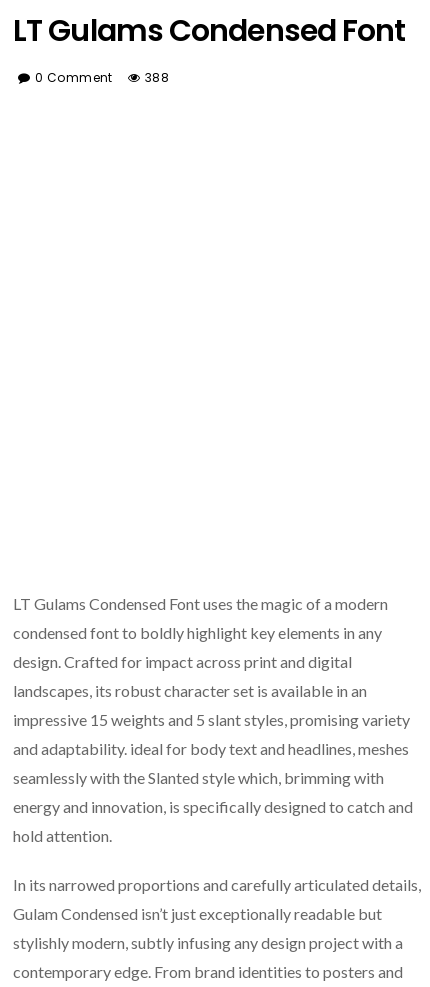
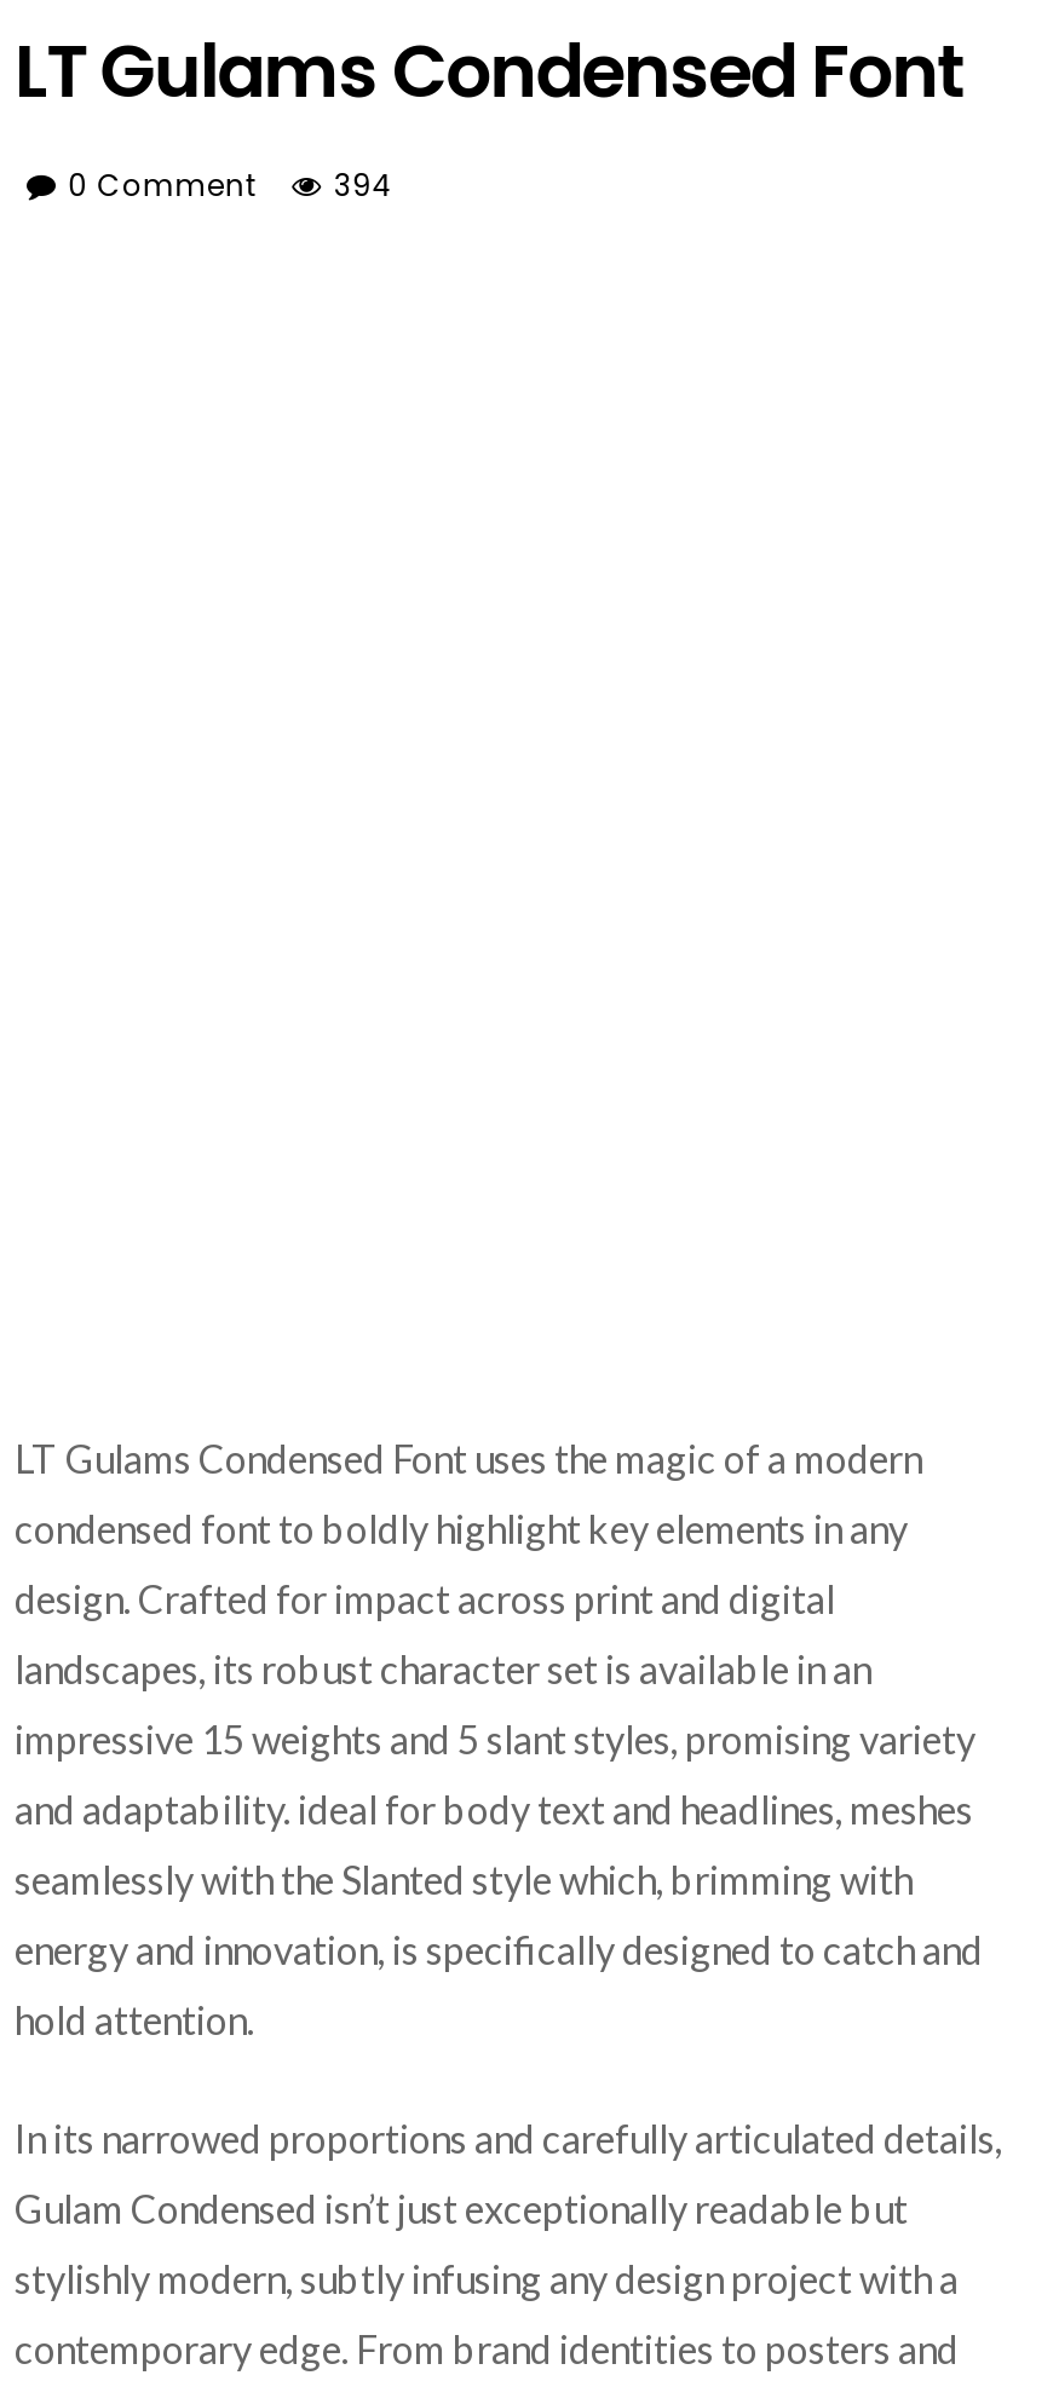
- 0 Comment 388
+ 0 Comment 394
